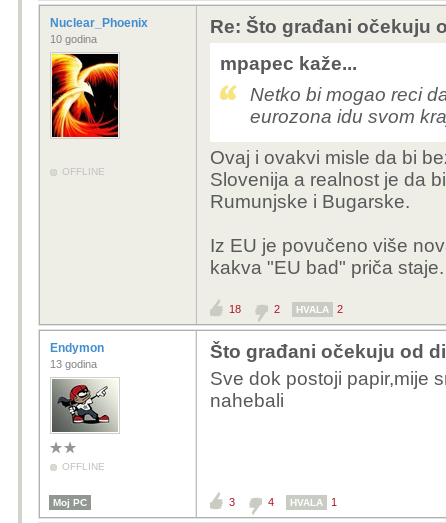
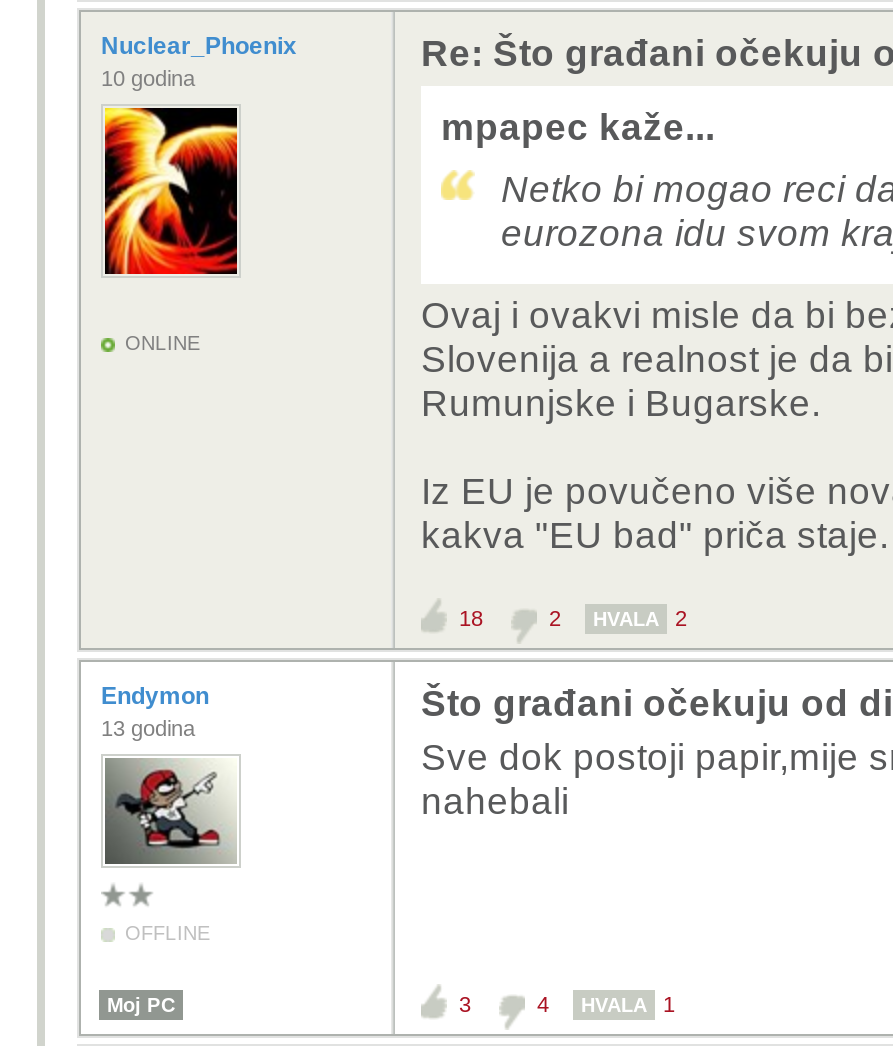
- OFFLINE
+ ONLINE
